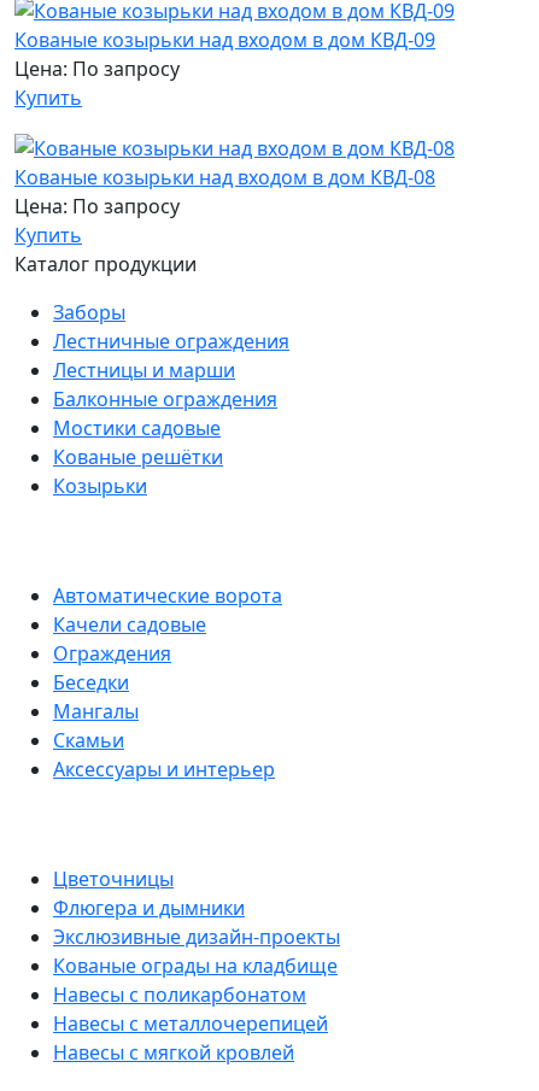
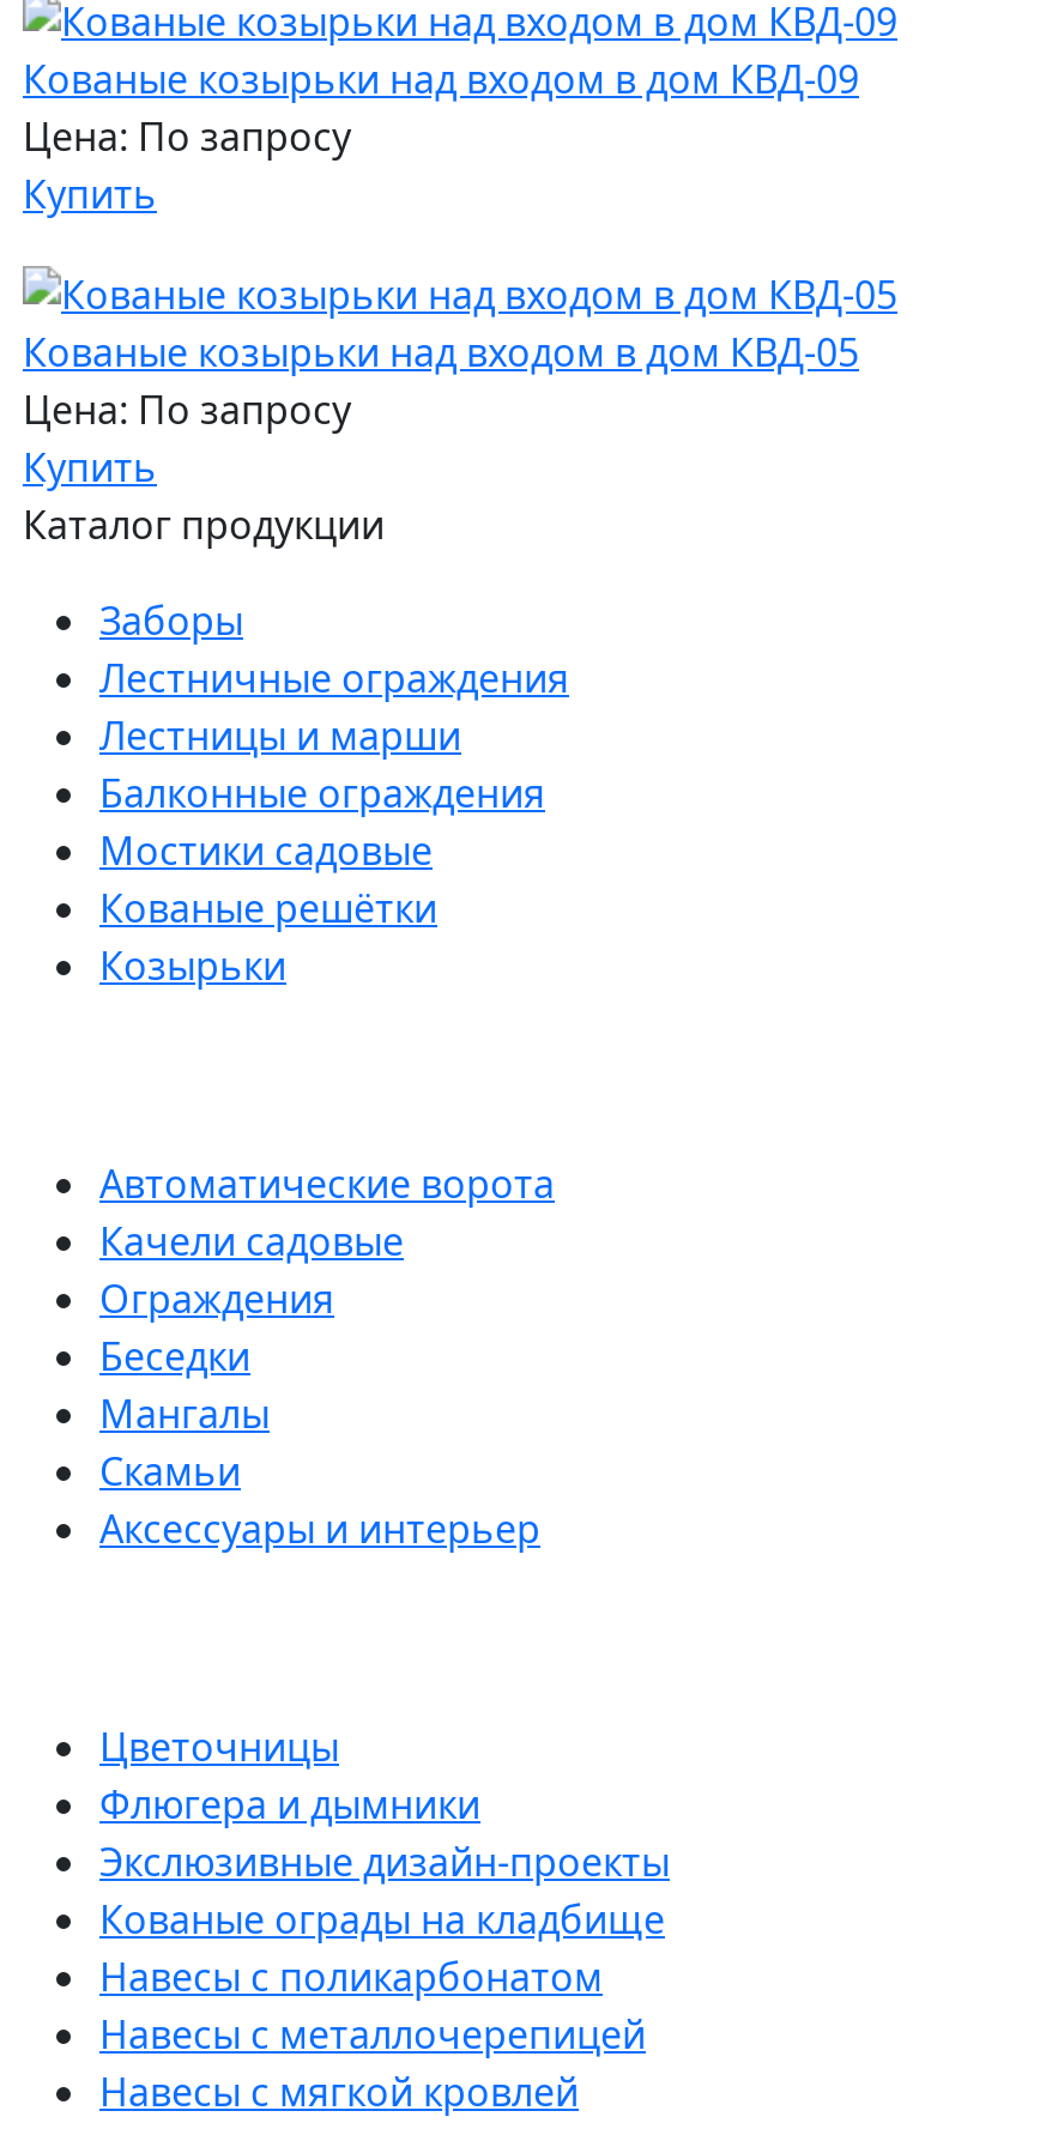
- Кованые козырьки над входом в дом КВД-08
+ Кованые козырьки над входом в дом КВД-05
